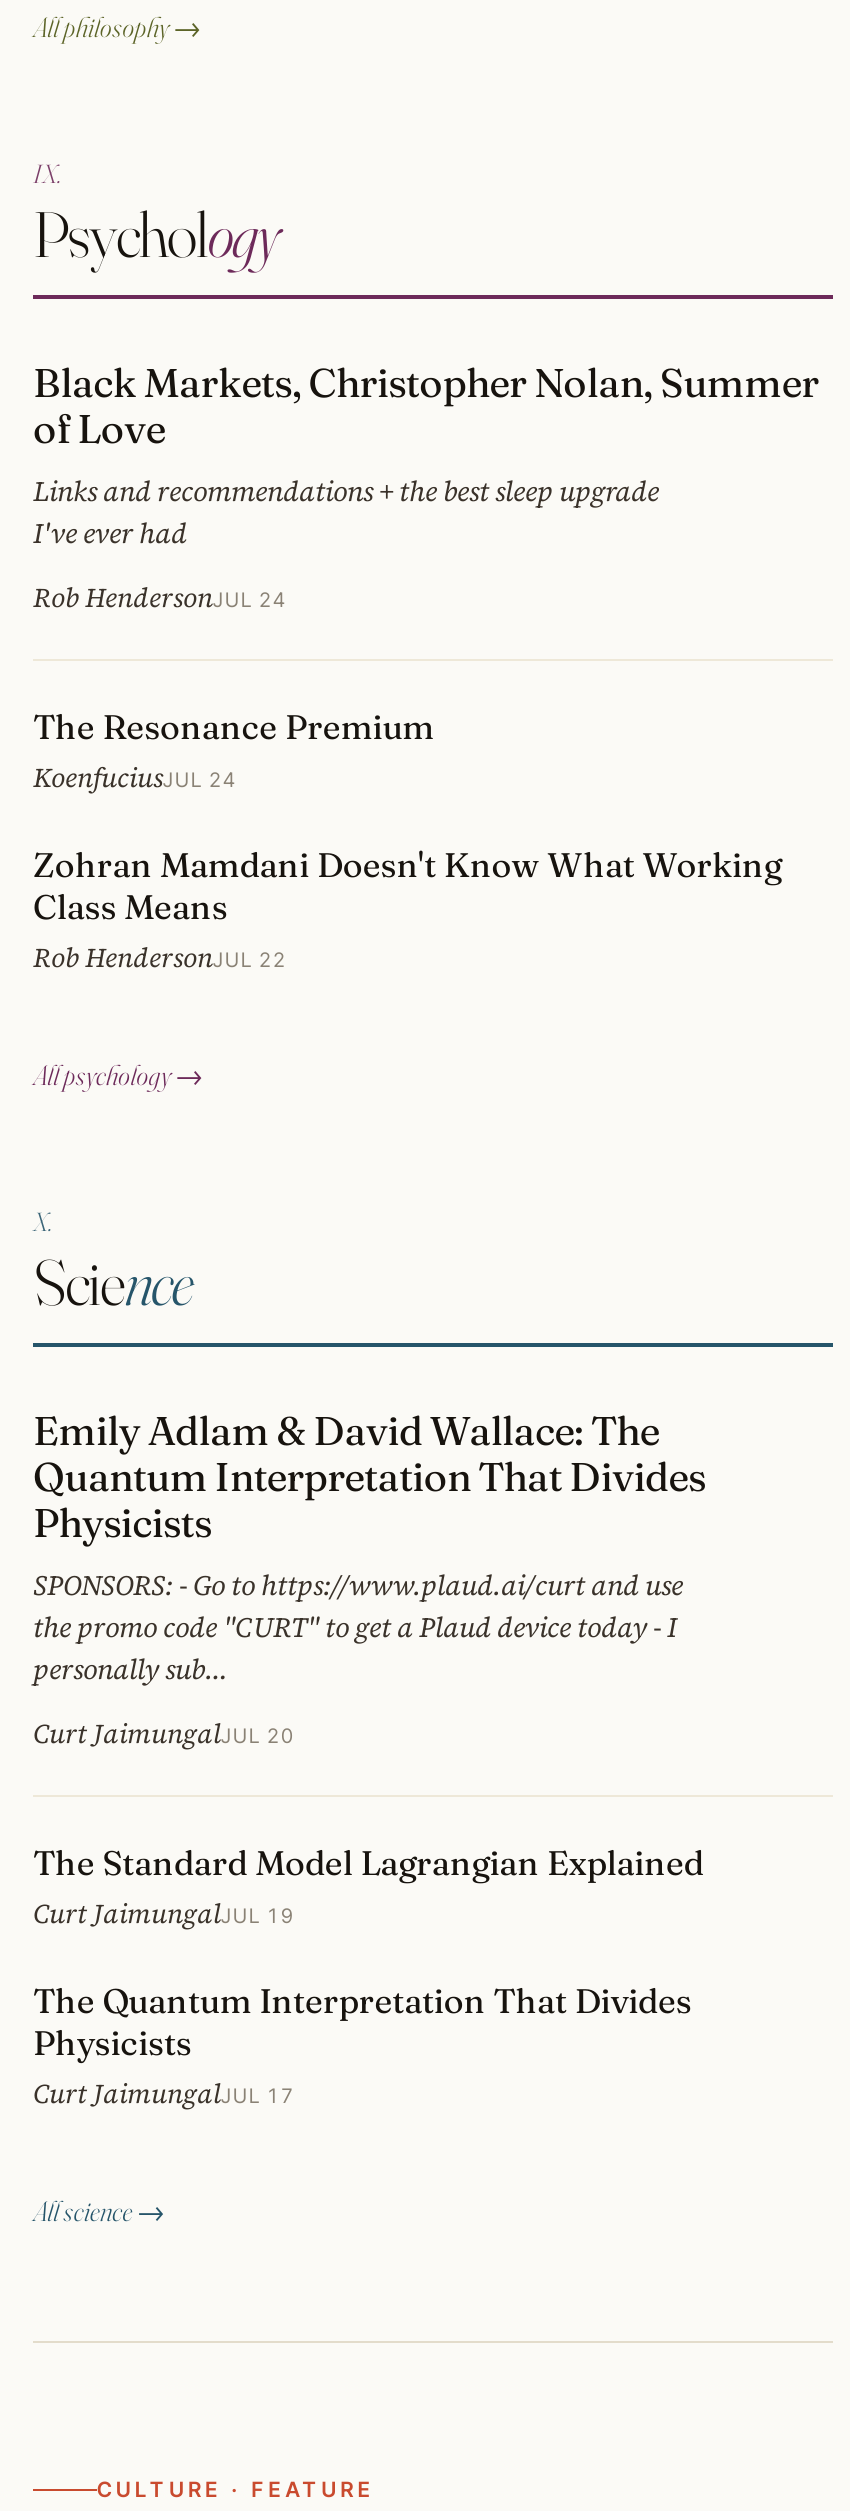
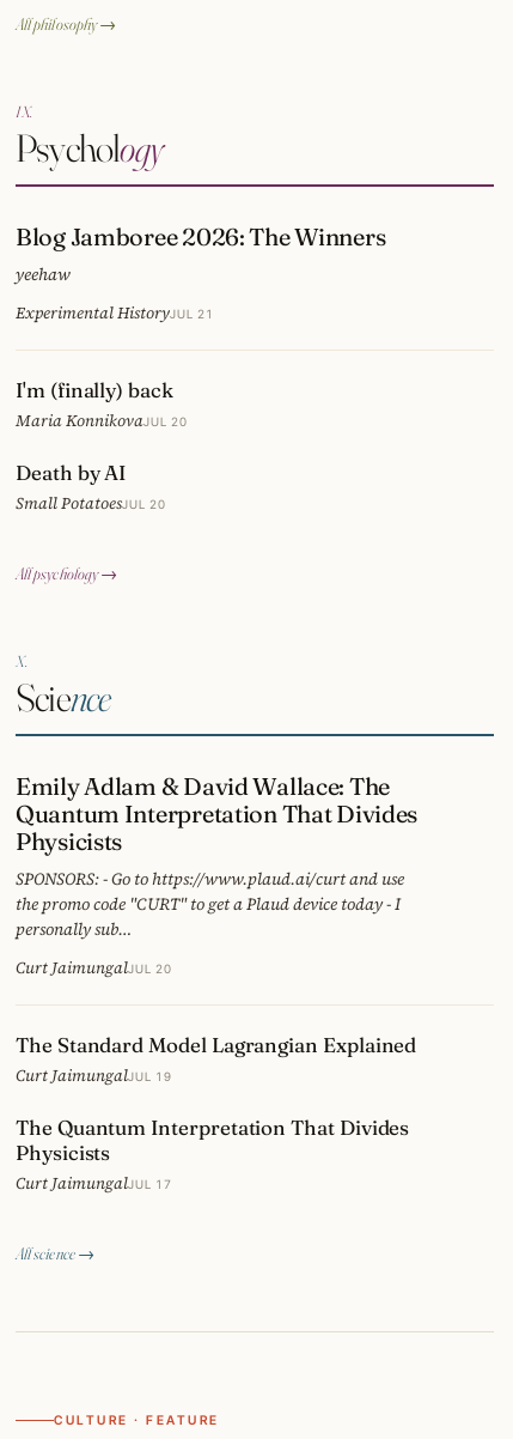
- Black Markets, Christopher Nolan, Summer
- of Love
- Links and recommendations + the best sleep upgrade
- I've ever had
+ Blog Jamboree 2026: The Winners
+ yeehaw

- Rob HendersonJUL 24
+ Experimental HistoryJUL 21

- The Resonance Premium
- KoenfuciusJUL 24
+ I'm (finally) back
+ Maria KonnikovaJUL 20

- Zohran Mamdani Doesn't Know What Working
- Class Means
- Rob HendersonJUL 22
+ Death by AI
+ Small PotatoesJUL 20
